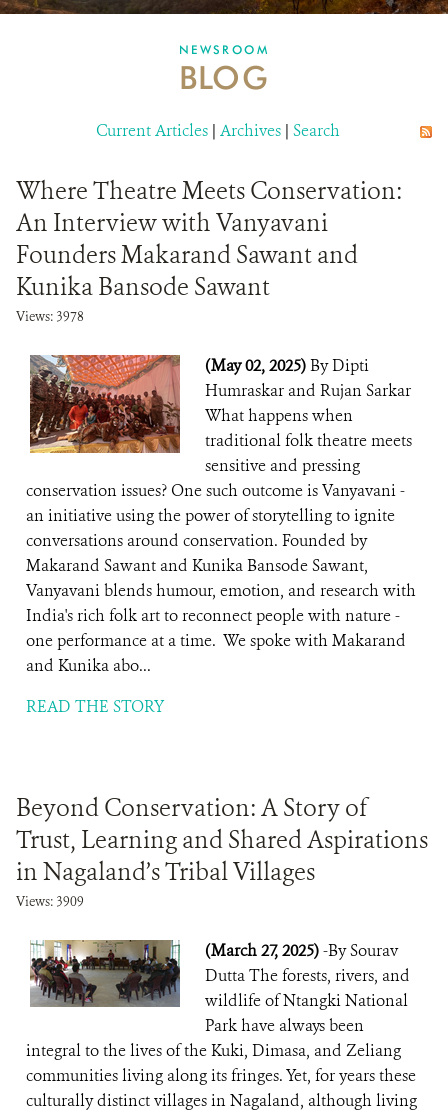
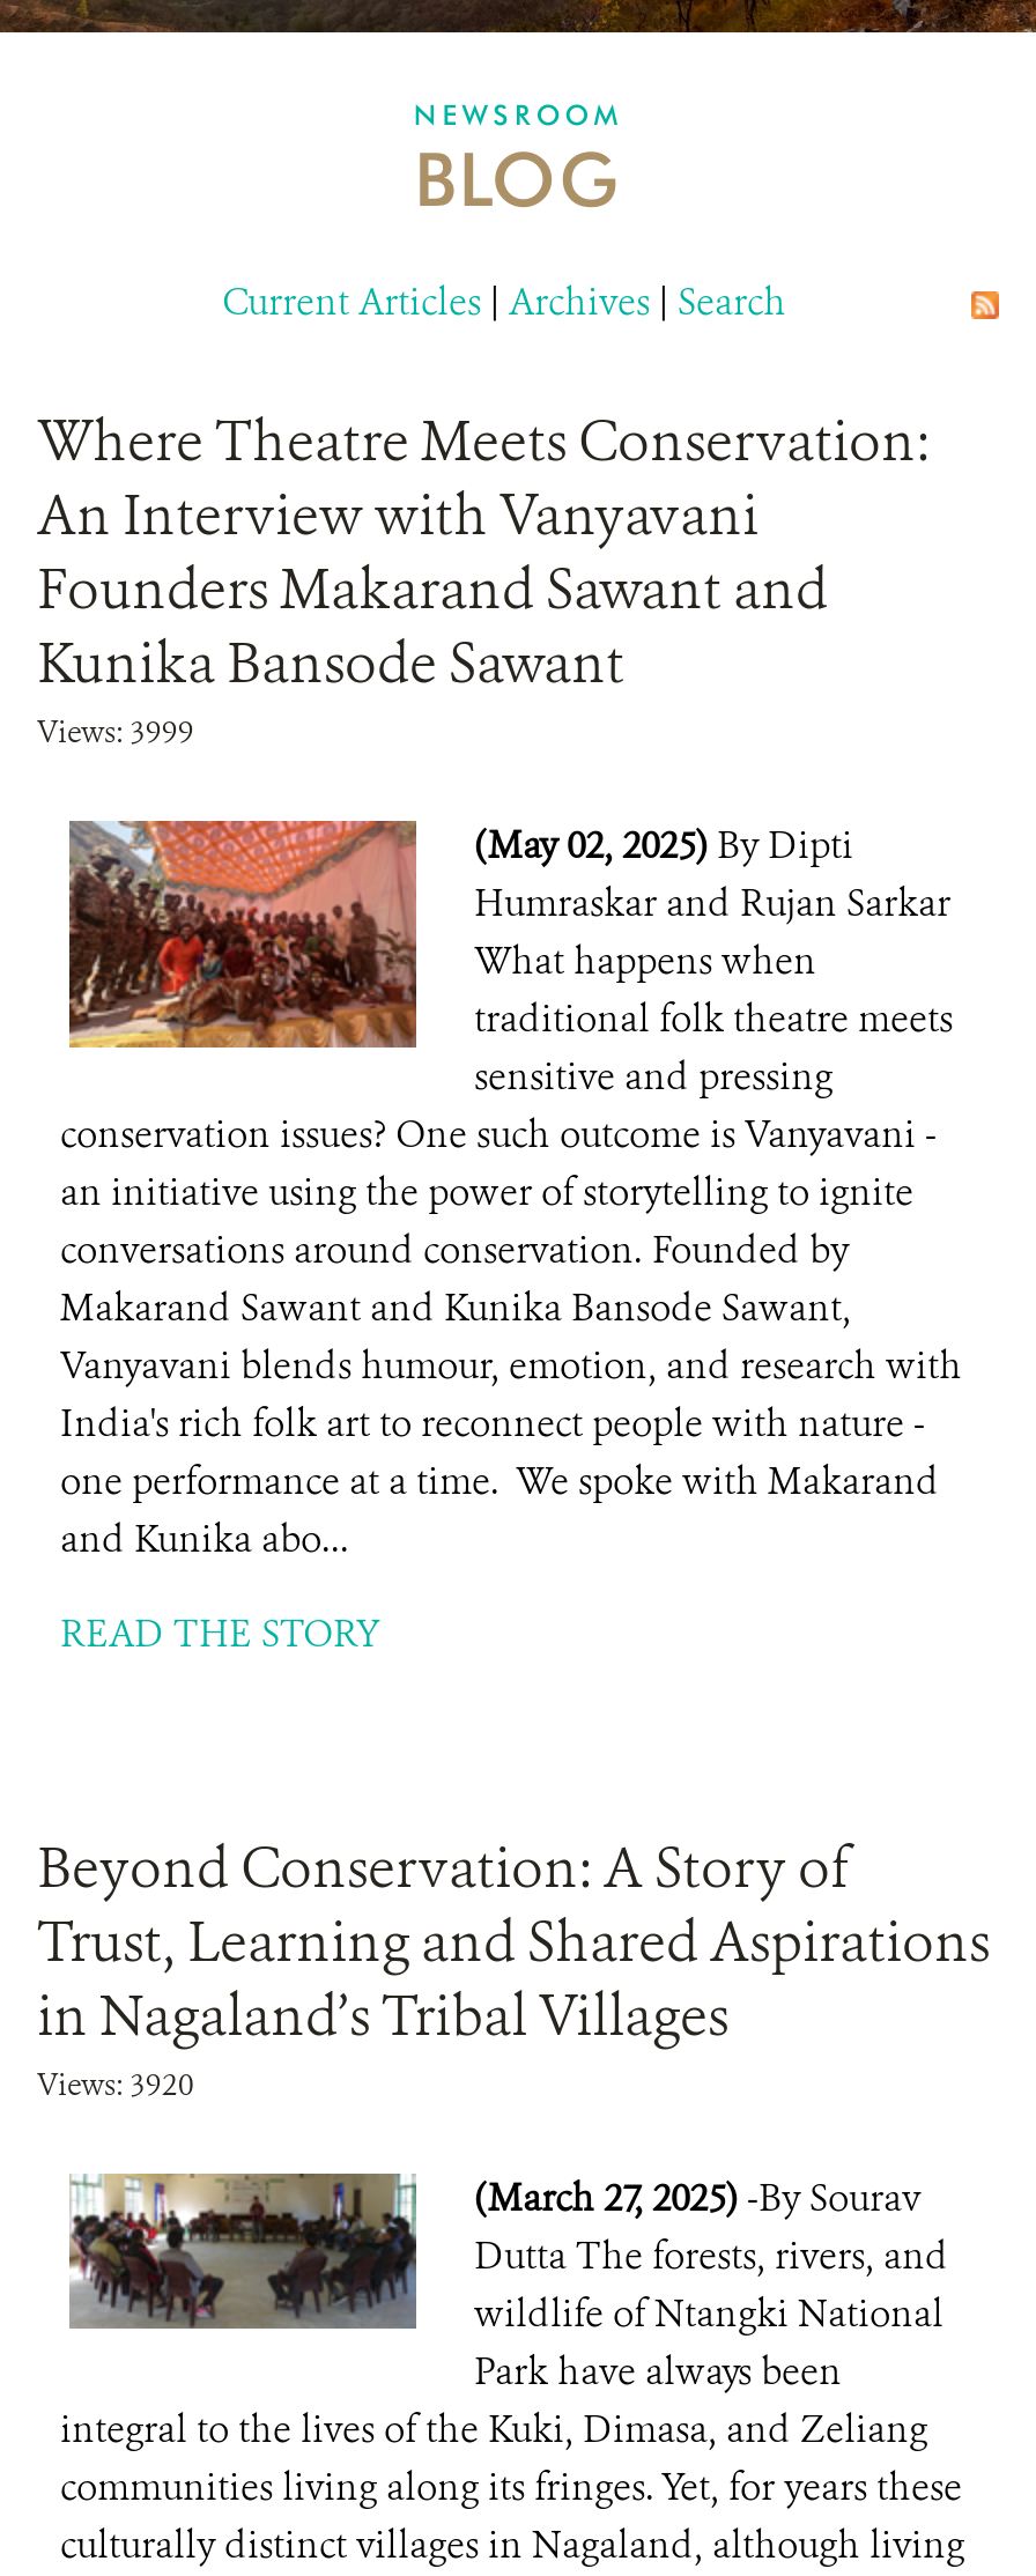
- Views: 3978
+ Views: 3999

- Views: 3909
+ Views: 3920
